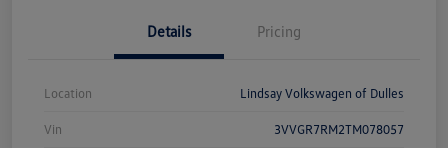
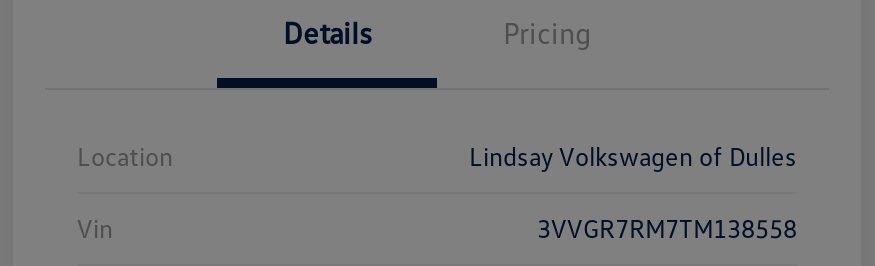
- 3VVGR7RM2TM078057
+ 3VVGR7RM7TM138558
